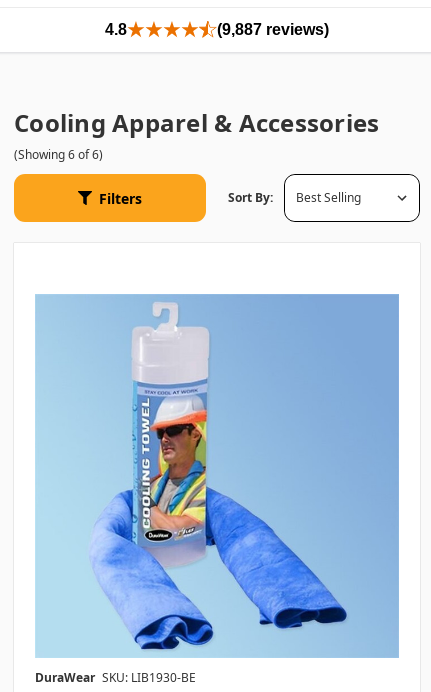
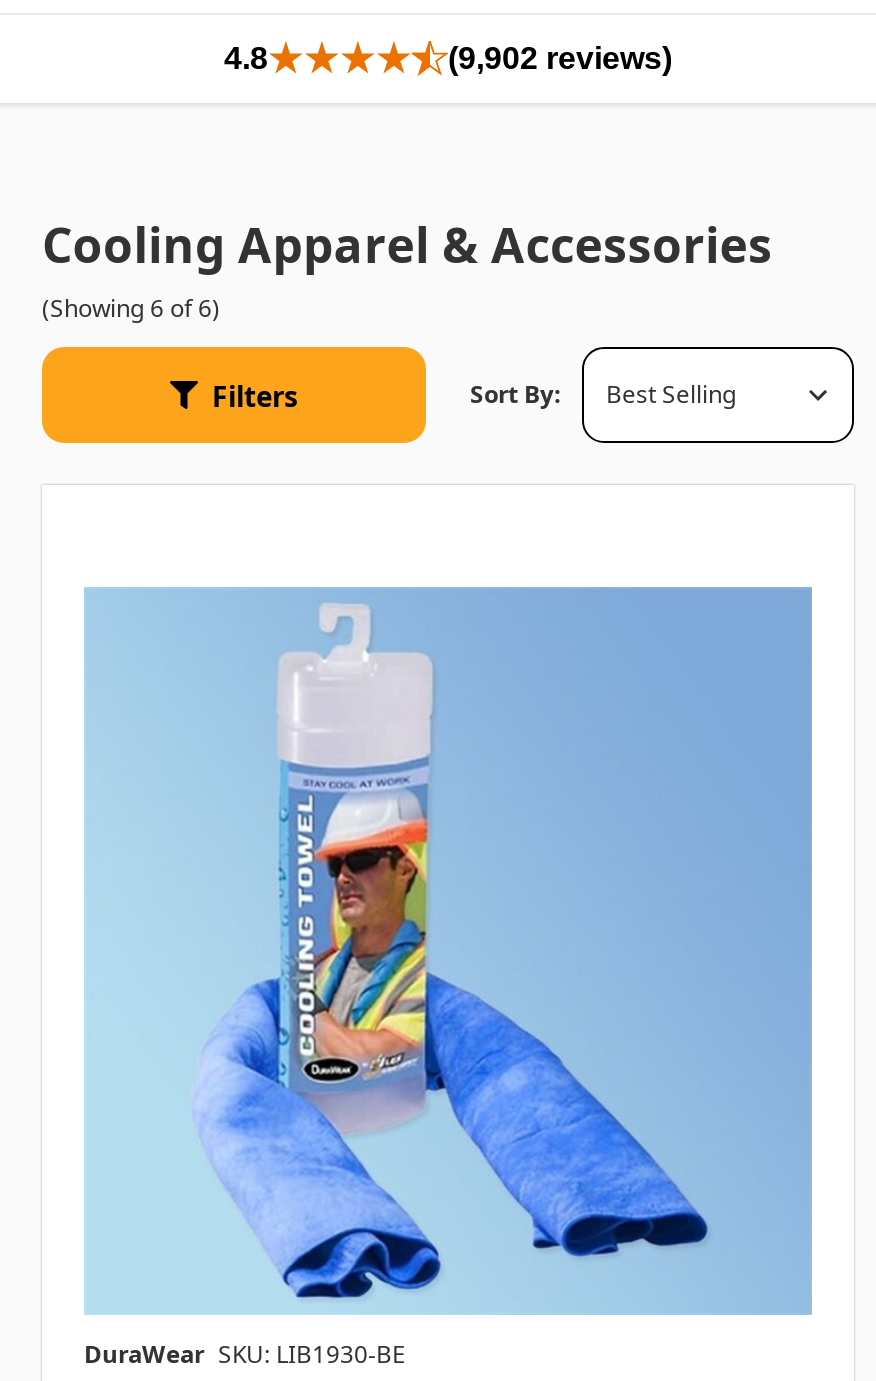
- (9,887 reviews)
+ (9,902 reviews)
